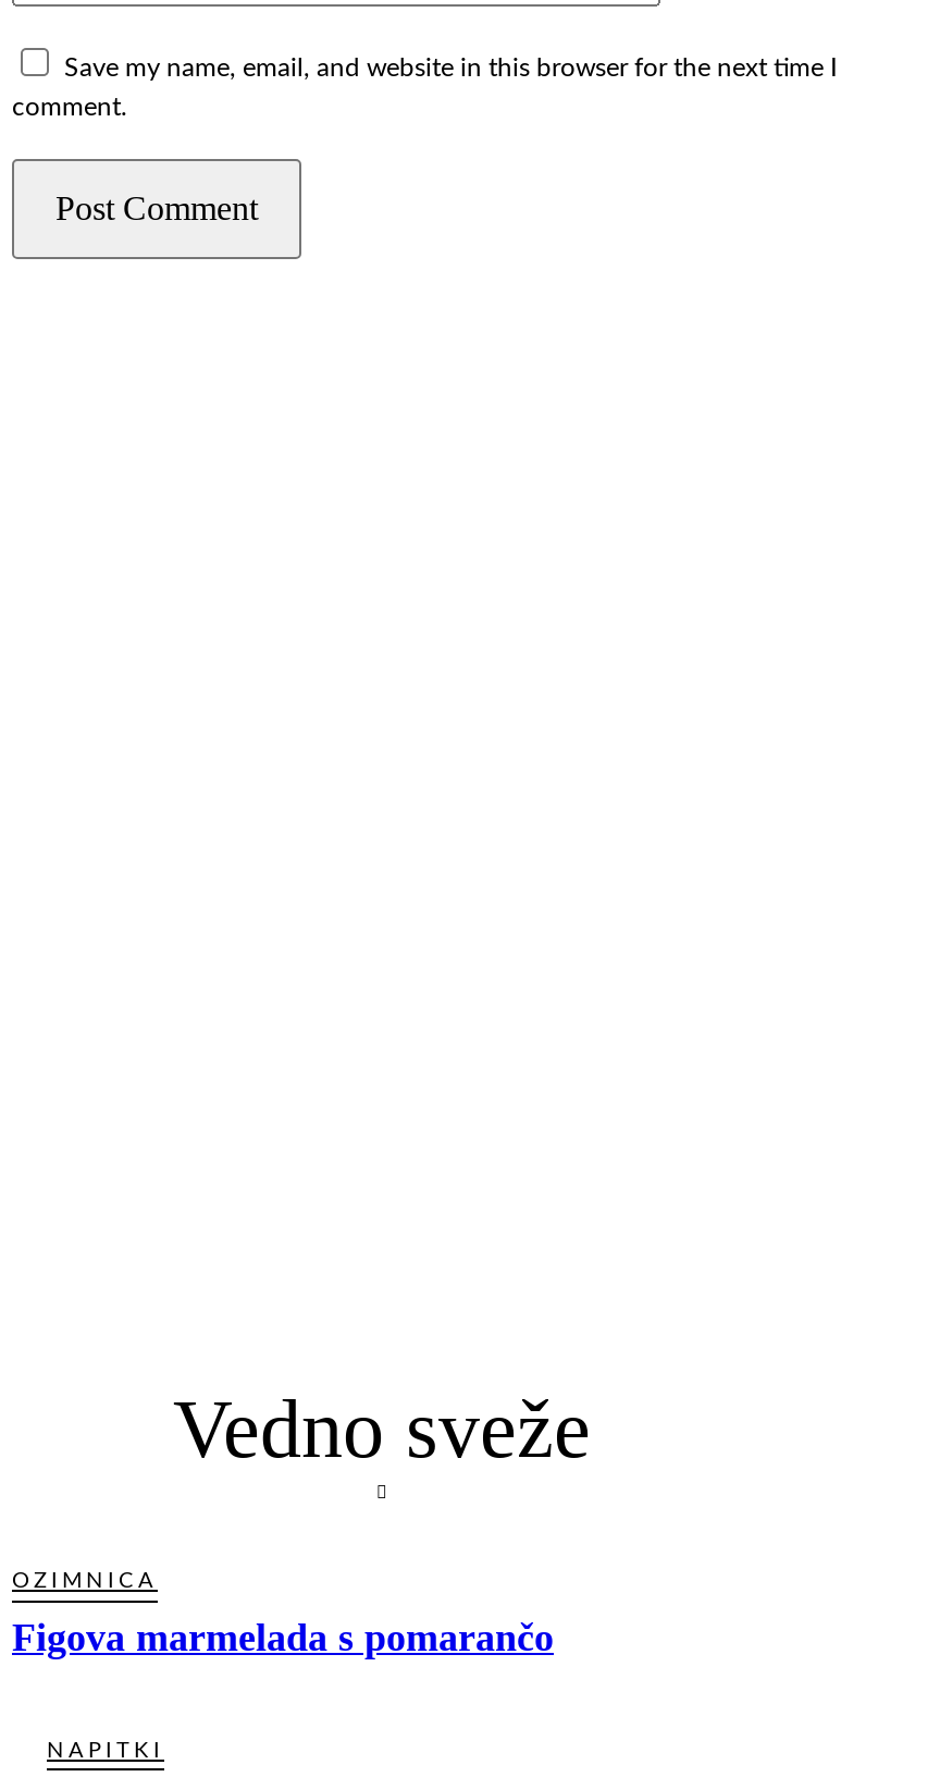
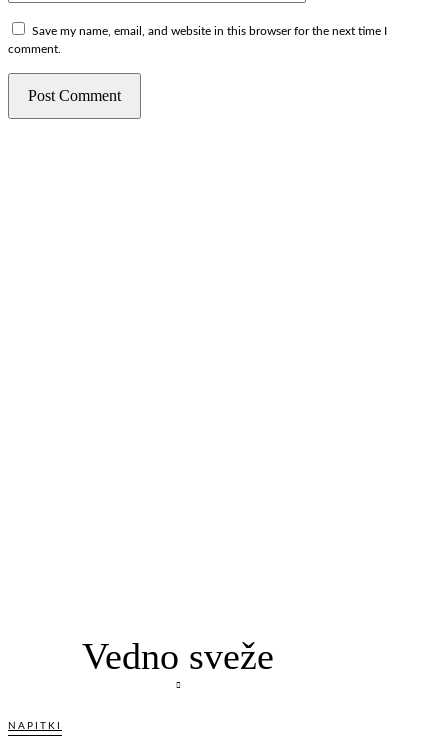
- OZIMNICA
- Figova marmelada s pomarančo
